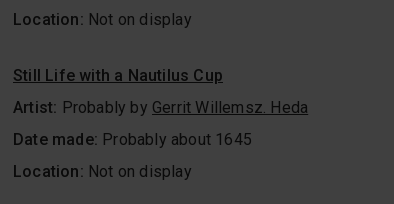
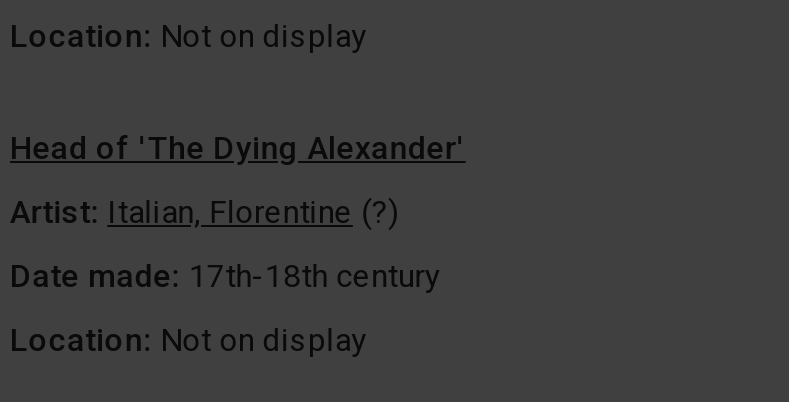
- Still Life with a Nautilus Cup
+ Head of 'The Dying Alexander'

- Artist: Probably by Gerrit Willemsz. Heda
+ Artist: Italian, Florentine (?)

- Date made: Probably about 1645
+ Date made: 17th-18th century
